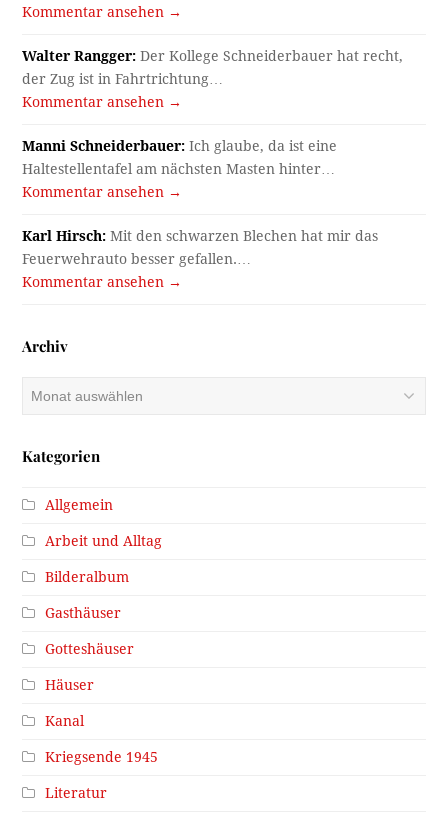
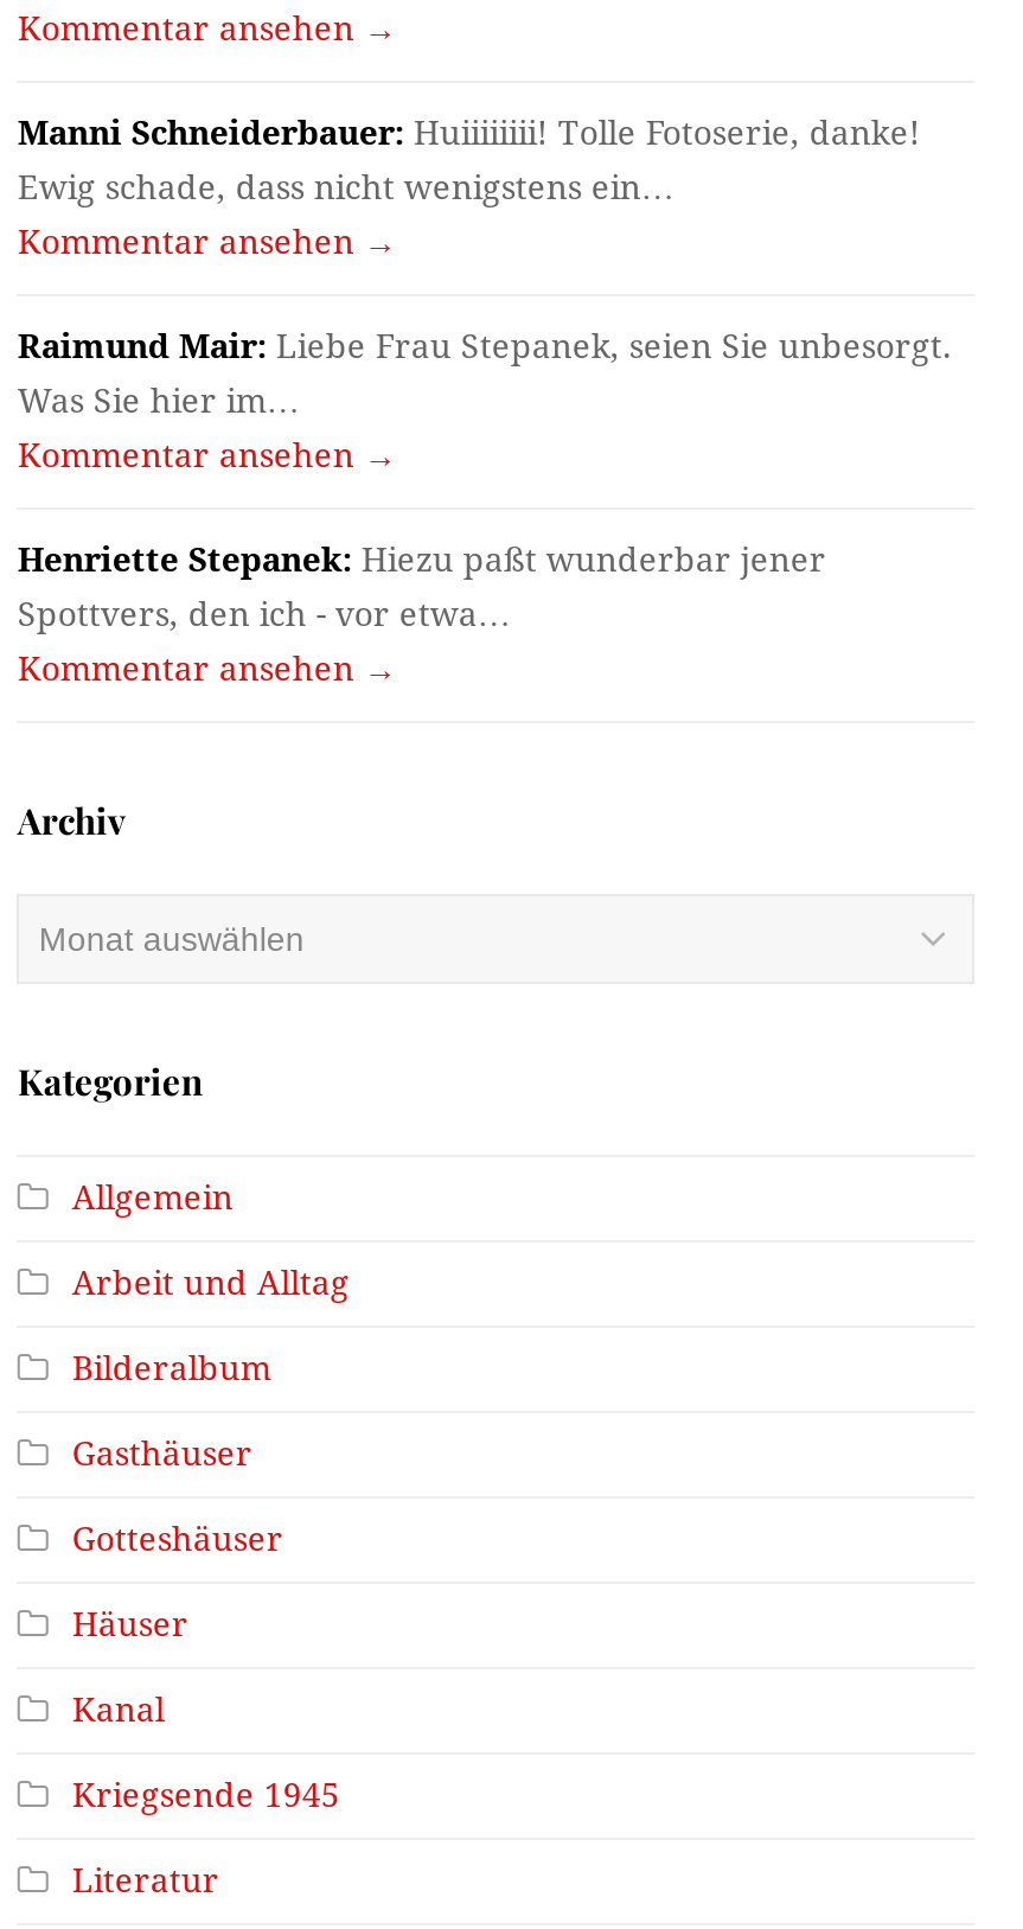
- Walter Rangger: Der Kollege Schneiderbauer hat recht,
- der Zug ist in Fahrtrichtung…
+ Manni Schneiderbauer: Huiiiiiiii! Tolle Fotoserie, danke!
+ Ewig schade, dass nicht wenigstens ein…

- Manni Schneiderbauer: Ich glaube, da ist eine
- Haltestellentafel am nächsten Masten hinter…
+ Raimund Mair: Liebe Frau Stepanek, seien Sie unbesorgt.
+ Was Sie hier im…

- Karl Hirsch: Mit den schwarzen Blechen hat mir das
- Feuerwehrauto besser gefallen.…
+ Henriette Stepanek: Hiezu paßt wunderbar jener
+ Spottvers, den ich - vor etwa…
